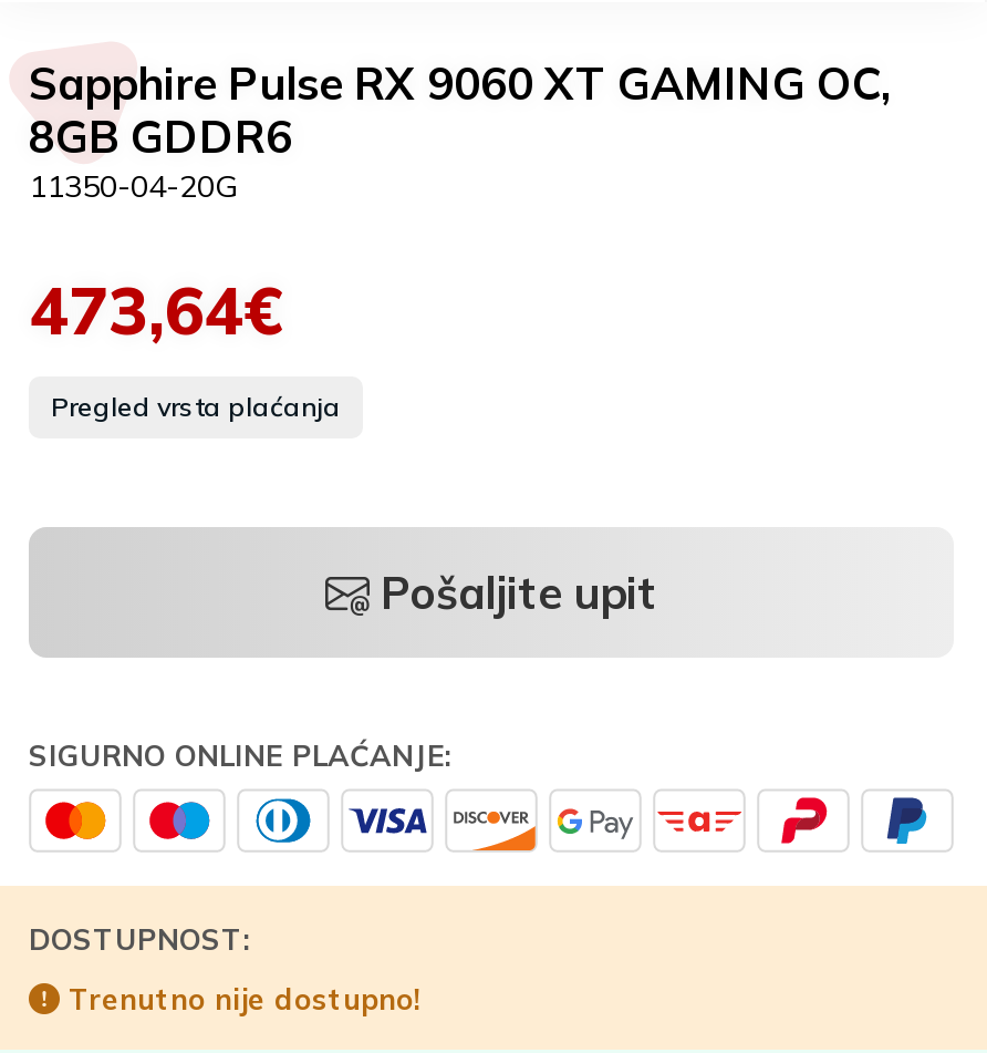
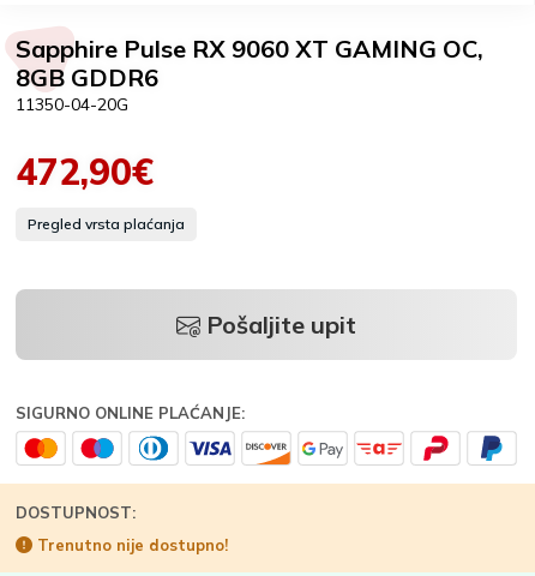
- 473,64€
+ 472,90€
